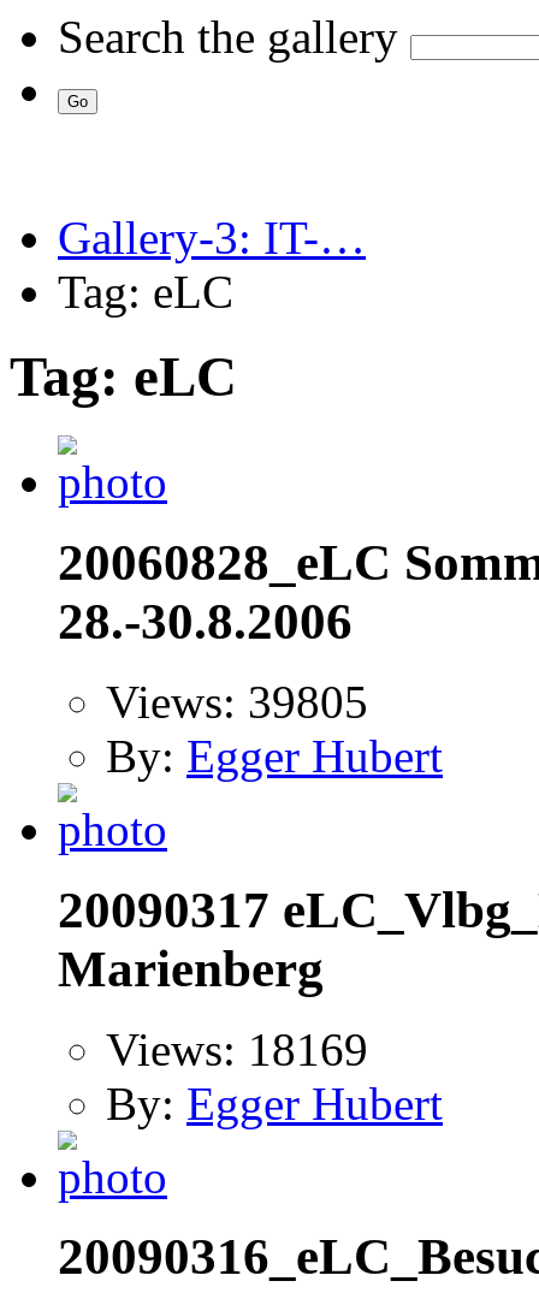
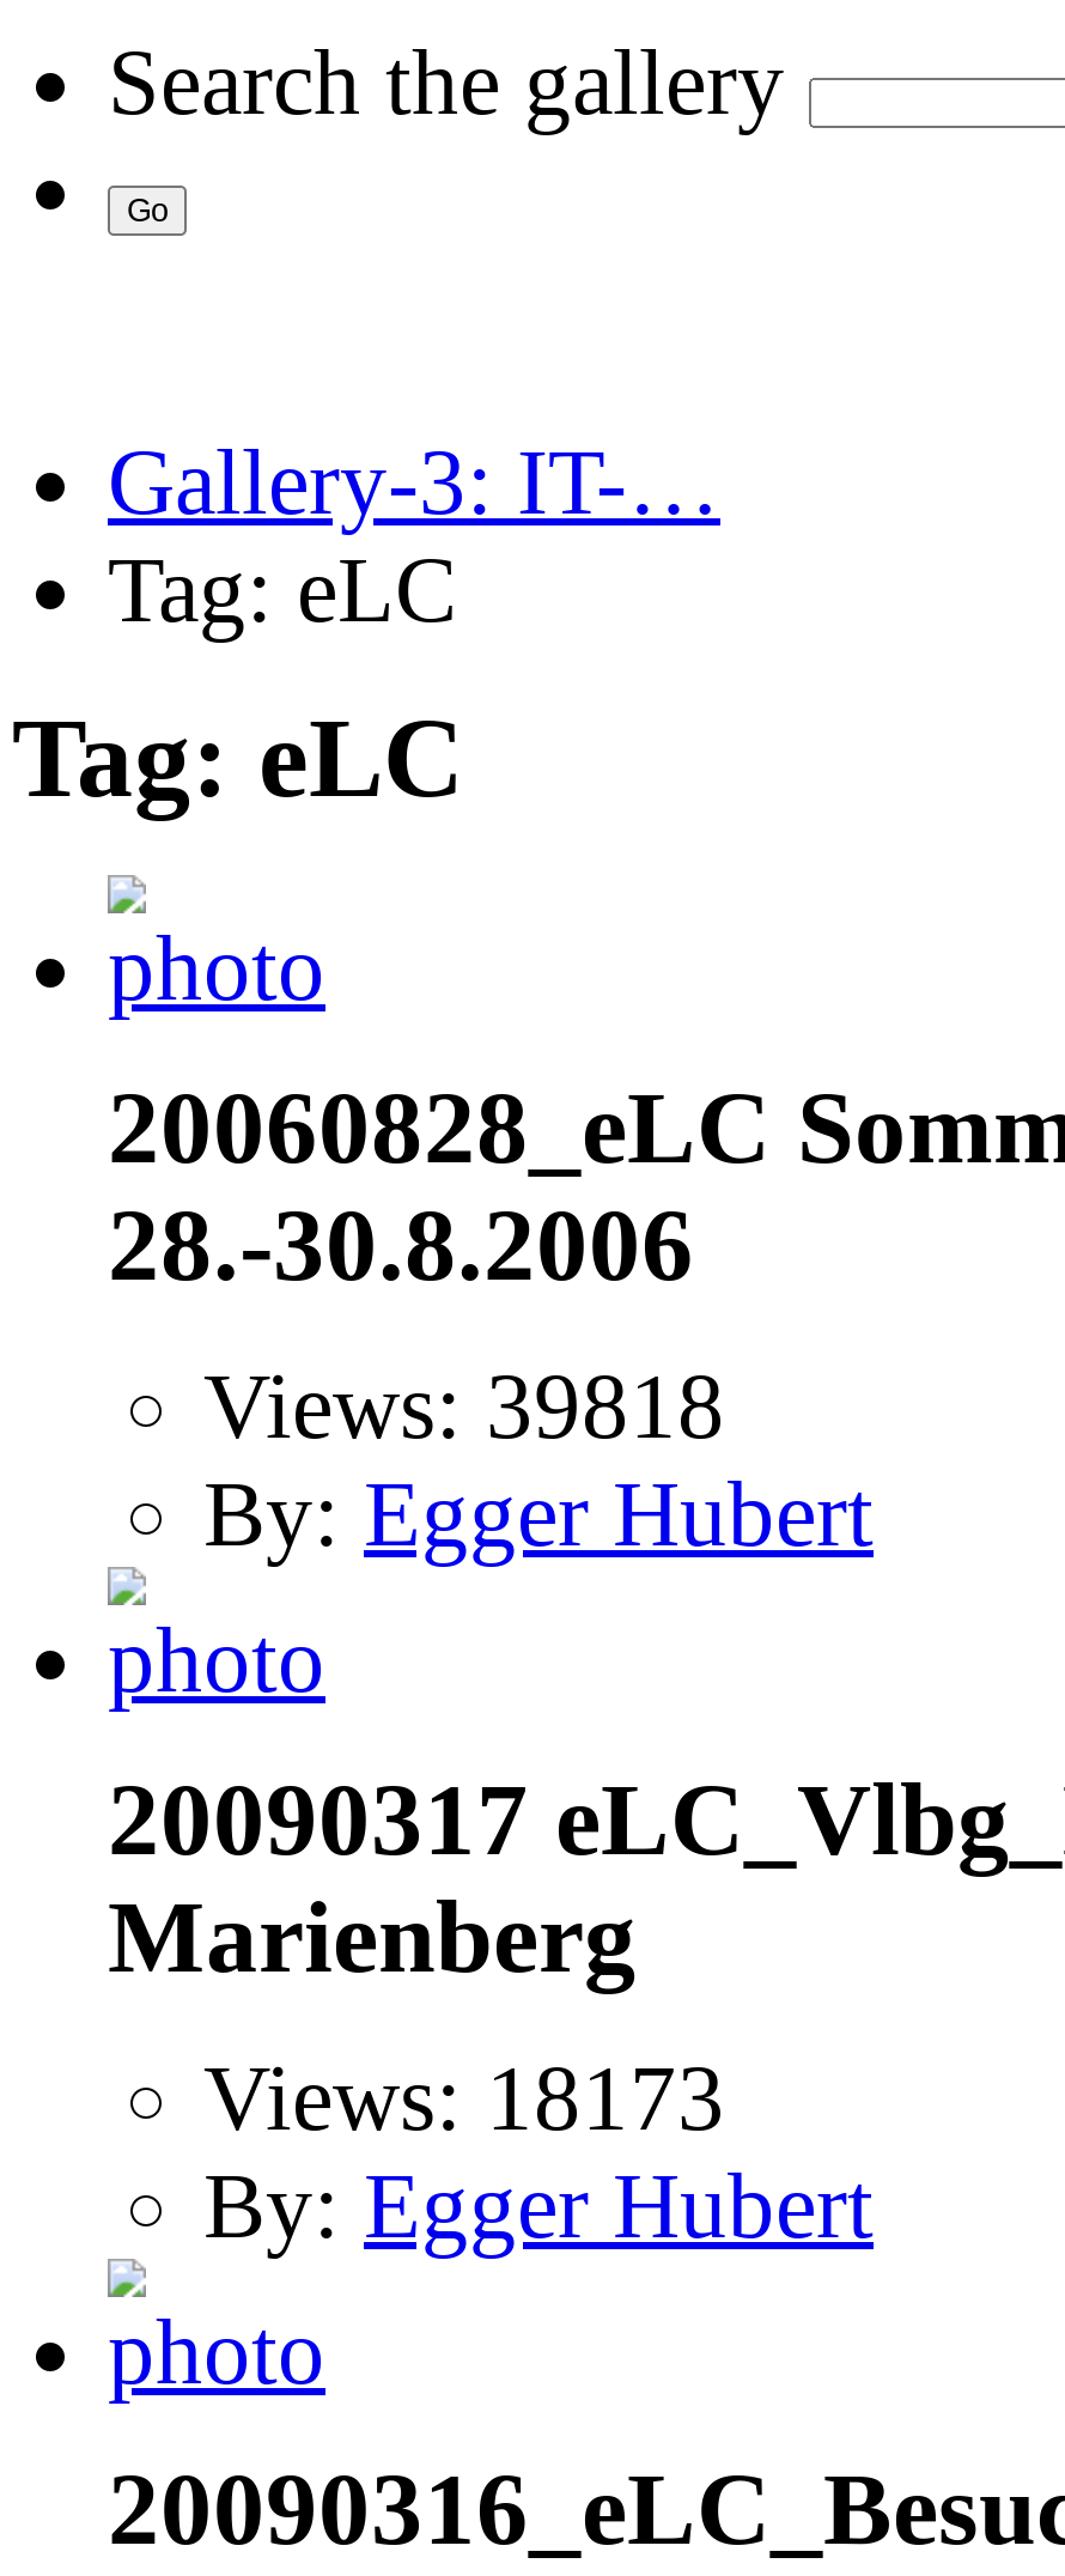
- Views: 39805
+ Views: 39818

- Views: 18169
+ Views: 18173
